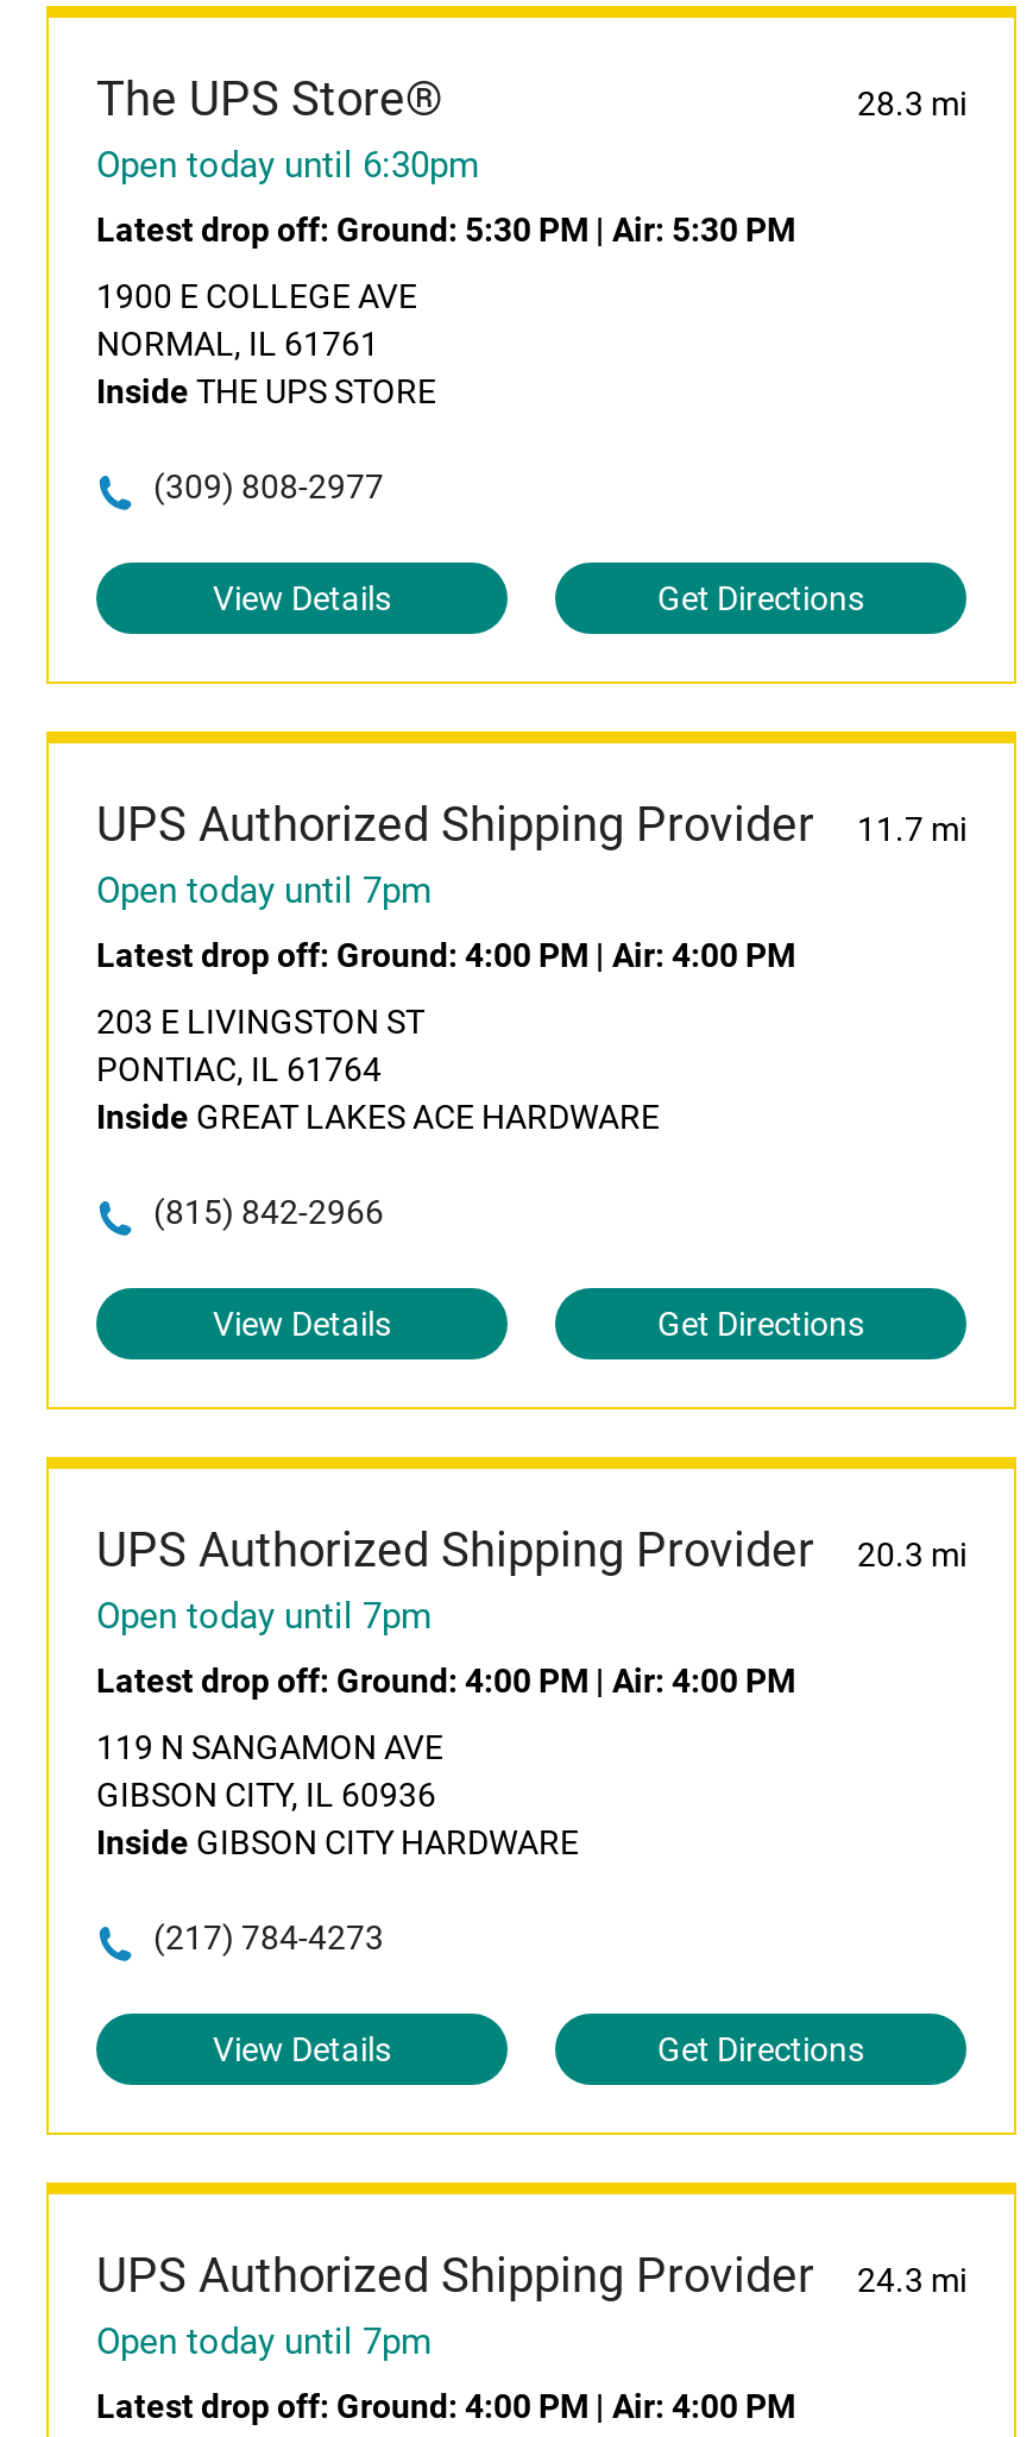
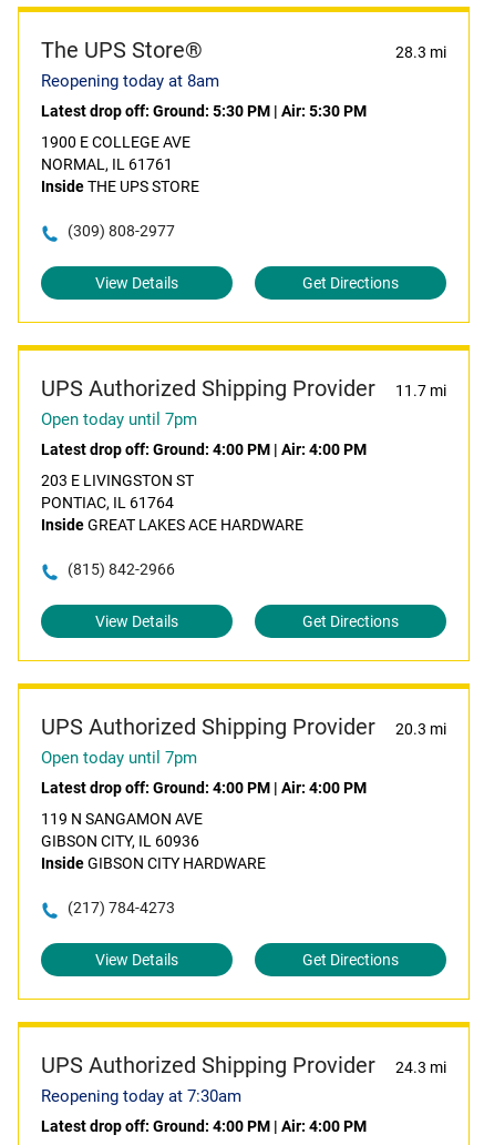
- Open today until 6:30pm
+ Reopening today at 8am

- Open today until 7pm
+ Reopening today at 7:30am
